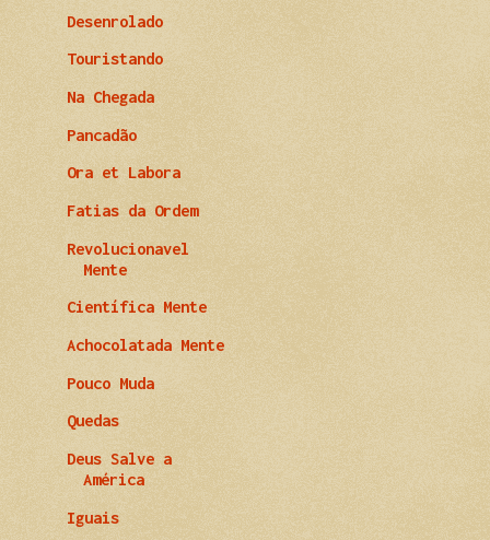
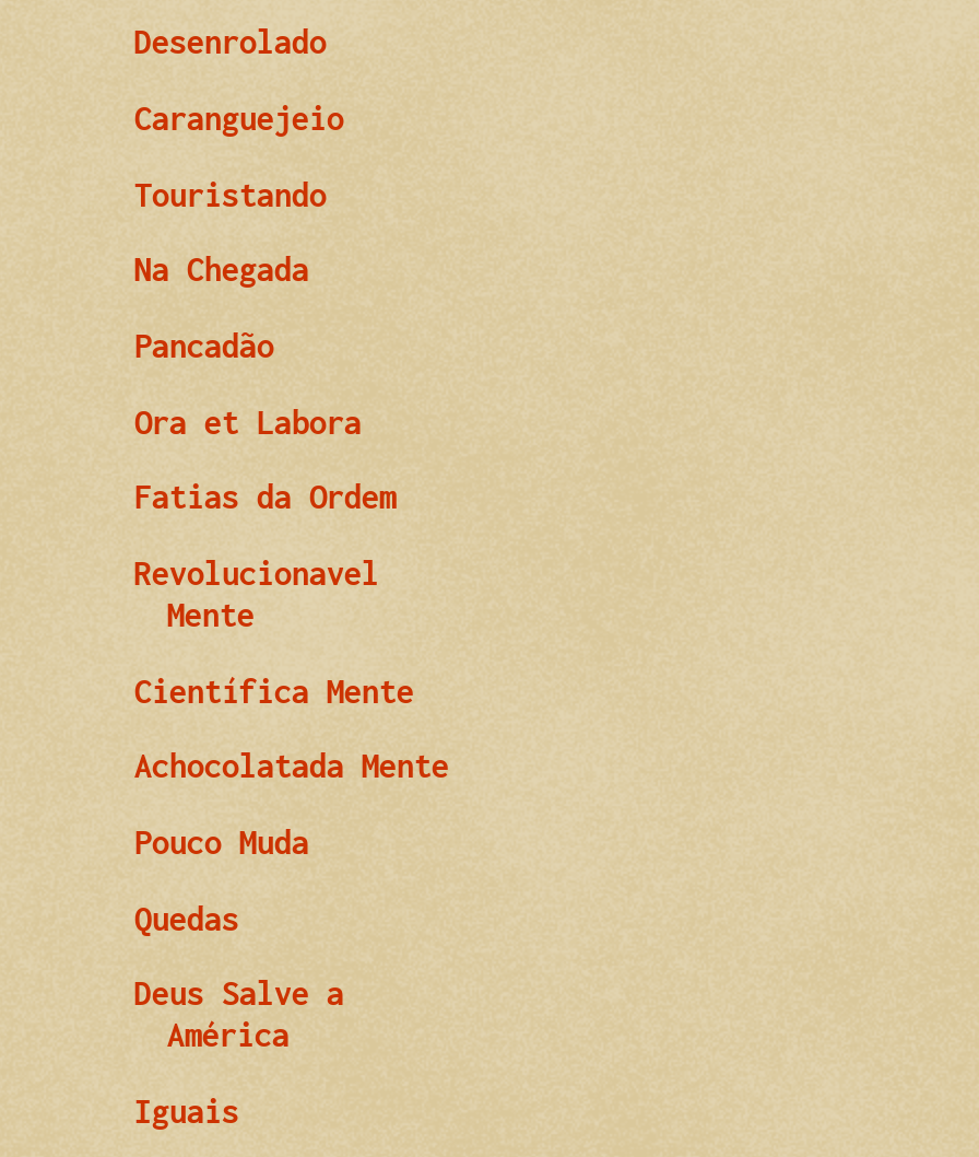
+ Caranguejeio
